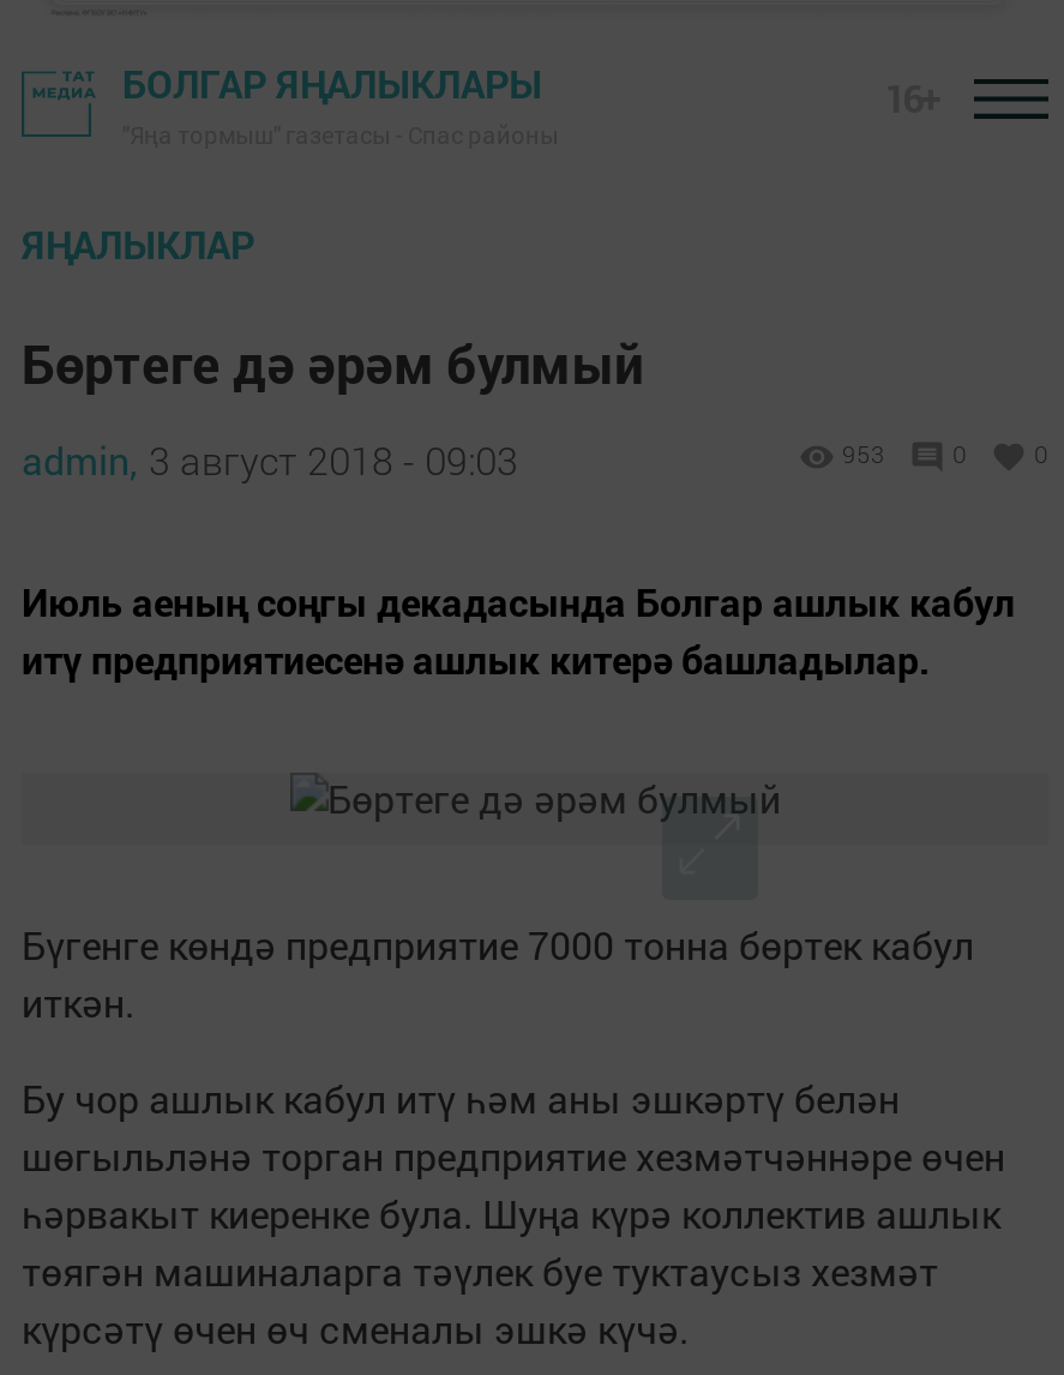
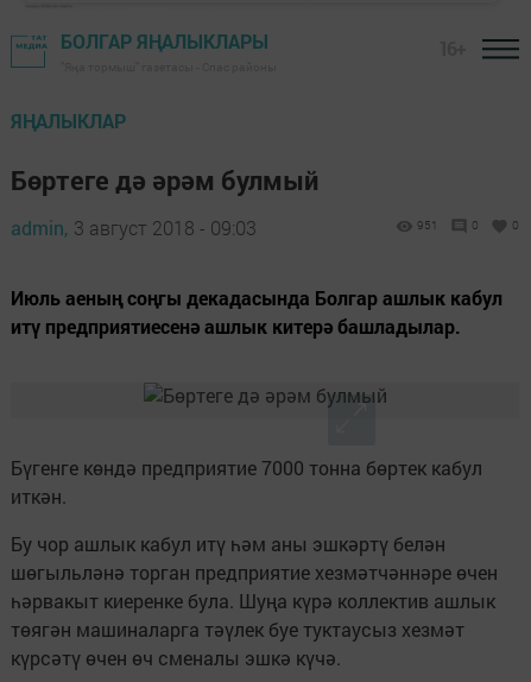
- 953
+ 951
